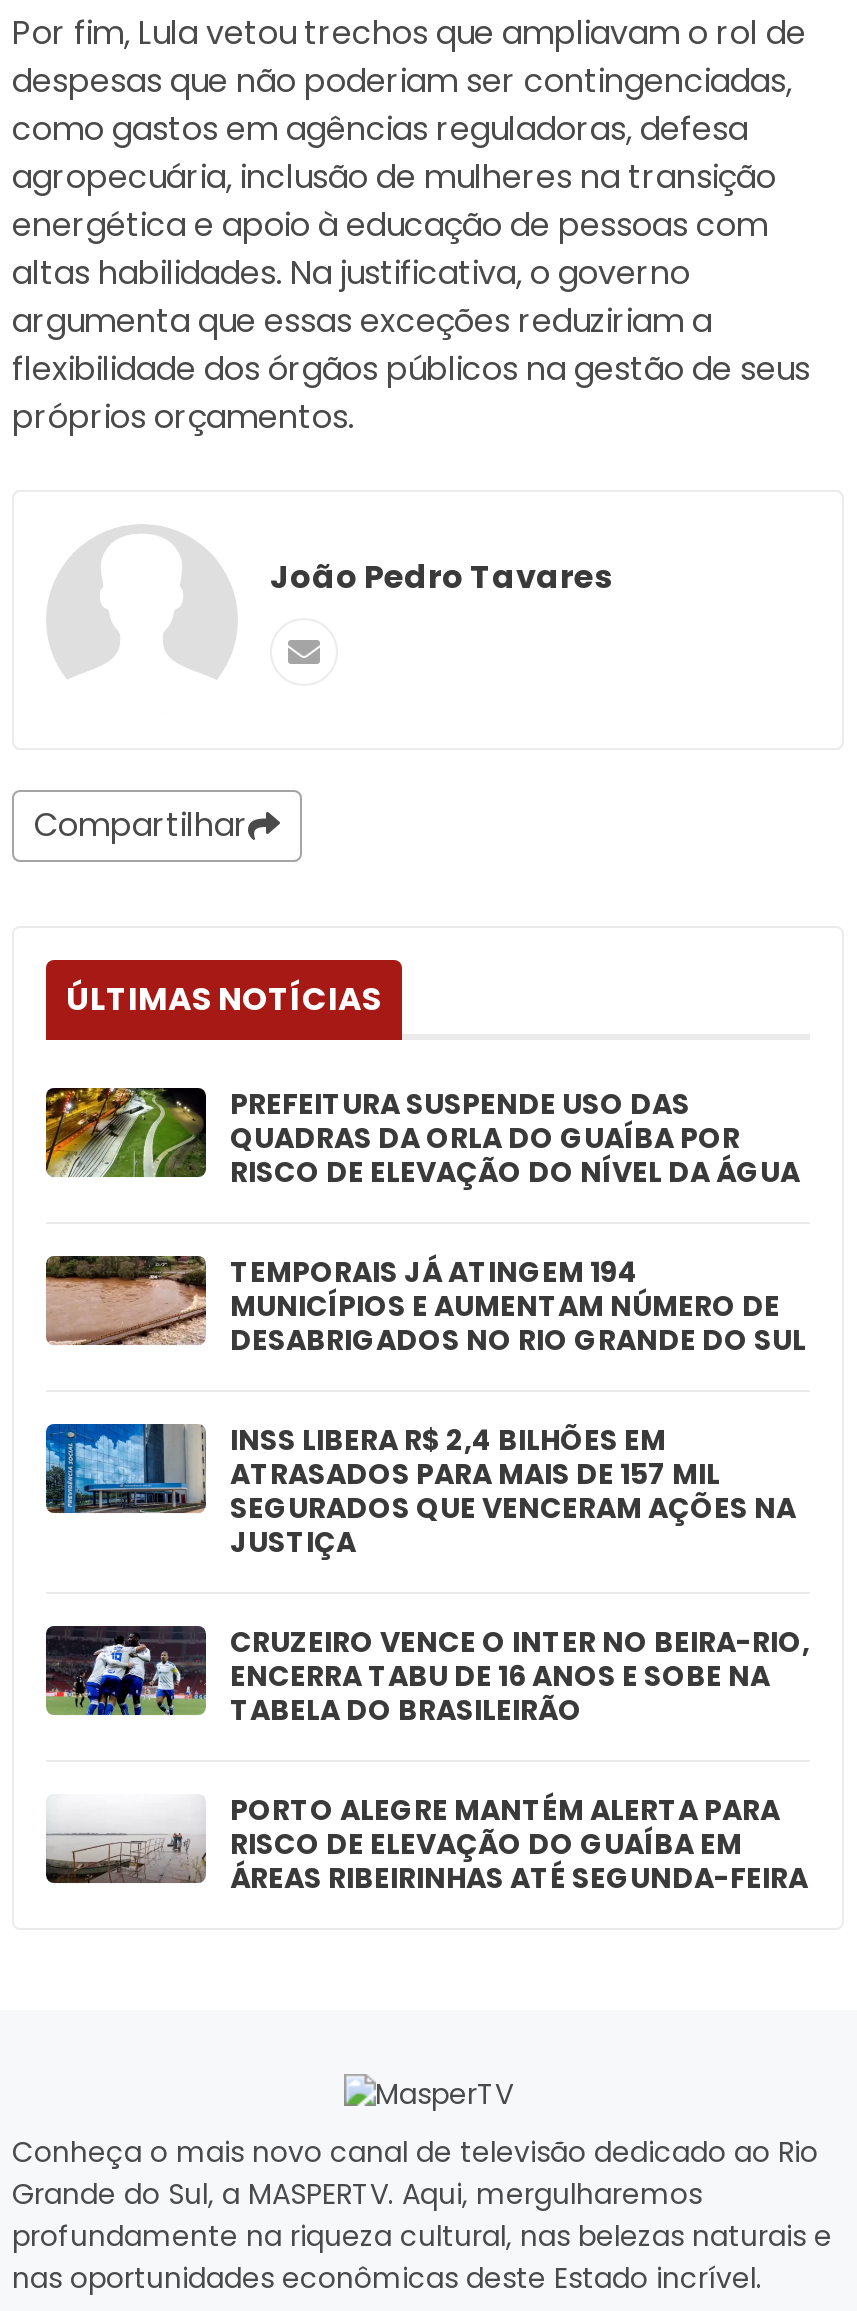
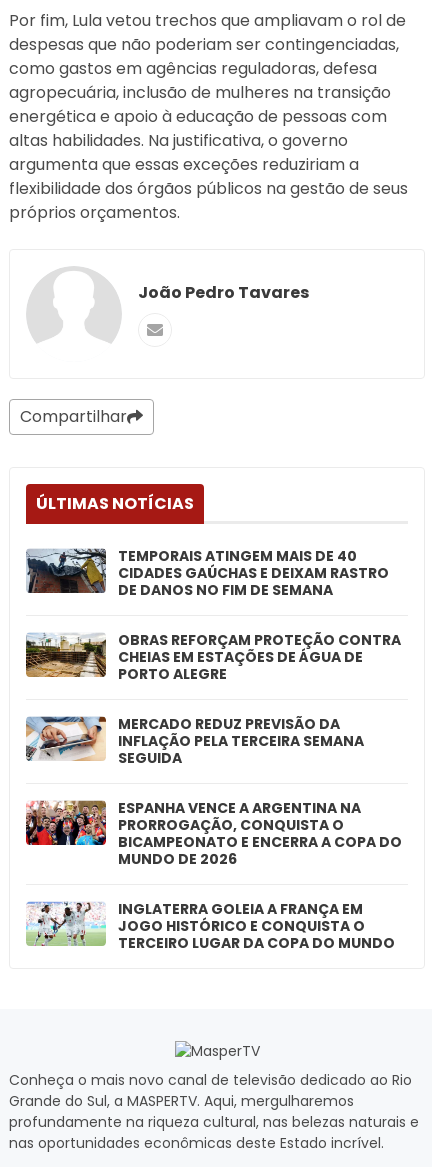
- [image]
- PREFEITURA SUSPENDE USO DAS
- QUADRAS DA ORLA DO GUAÍBA POR
- RISCO DE ELEVAÇÃO DO NÍVEL DA ÁGUA
+ [image]
+ TEMPORAIS ATINGEM MAIS DE 40
+ CIDADES GAÚCHAS E DEIXAM RASTRO
+ DE DANOS NO FIM DE SEMANA

- [image]
- TEMPORAIS JÁ ATINGEM 194
- MUNICÍPIOS E AUMENTAM NÚMERO DE
- DESABRIGADOS NO RIO GRANDE DO SUL
+ [image]
+ OBRAS REFORÇAM PROTEÇÃO CONTRA
+ CHEIAS EM ESTAÇÕES DE ÁGUA DE
+ PORTO ALEGRE

- [image]
- INSS LIBERA R$ 2,4 BILHÕES EM
- ATRASADOS PARA MAIS DE 157 MIL
- SEGURADOS QUE VENCERAM AÇÕES NA
- JUSTIÇA
+ [image]
+ MERCADO REDUZ PREVISÃO DA
+ INFLAÇÃO PELA TERCEIRA SEMANA
+ SEGUIDA

- [image]
- CRUZEIRO VENCE O INTER NO BEIRA-RIO,
- ENCERRA TABU DE 16 ANOS E SOBE NA
- TABELA DO BRASILEIRÃO
+ [image]
+ ESPANHA VENCE A ARGENTINA NA
+ PRORROGAÇÃO, CONQUISTA O
+ BICAMPEONATO E ENCERRA A COPA DO
+ MUNDO DE 2026

- [image]
- PORTO ALEGRE MANTÉM ALERTA PARA
- RISCO DE ELEVAÇÃO DO GUAÍBA EM
- ÁREAS RIBEIRINHAS ATÉ SEGUNDA-FEIRA
+ [image]
+ INGLATERRA GOLEIA A FRANÇA EM
+ JOGO HISTÓRICO E CONQUISTA O
+ TERCEIRO LUGAR DA COPA DO MUNDO
